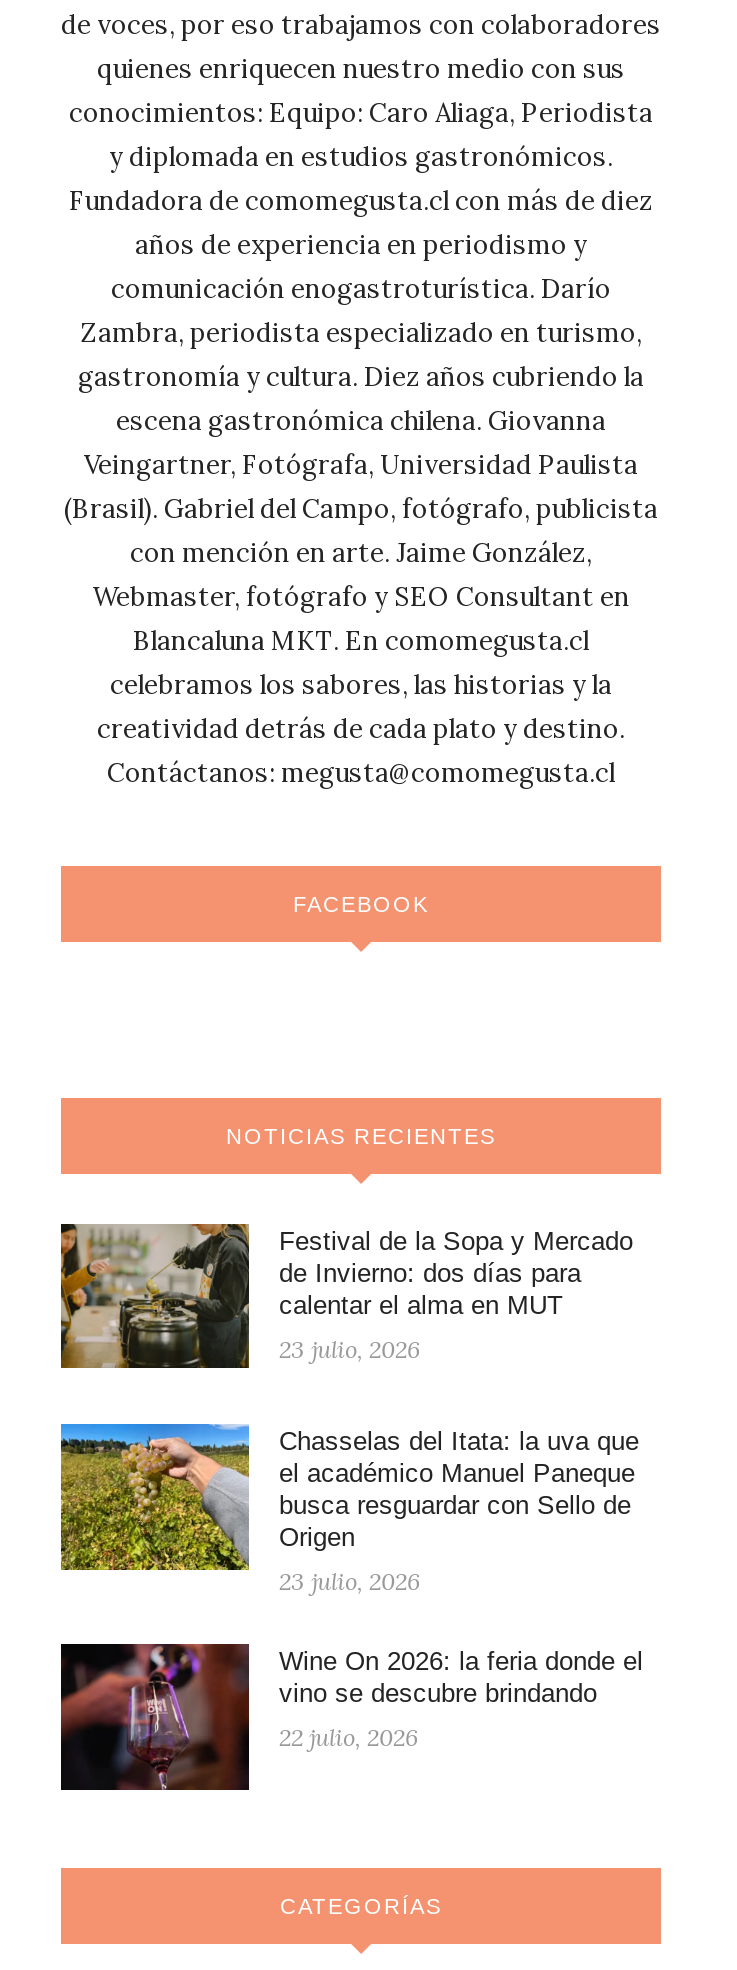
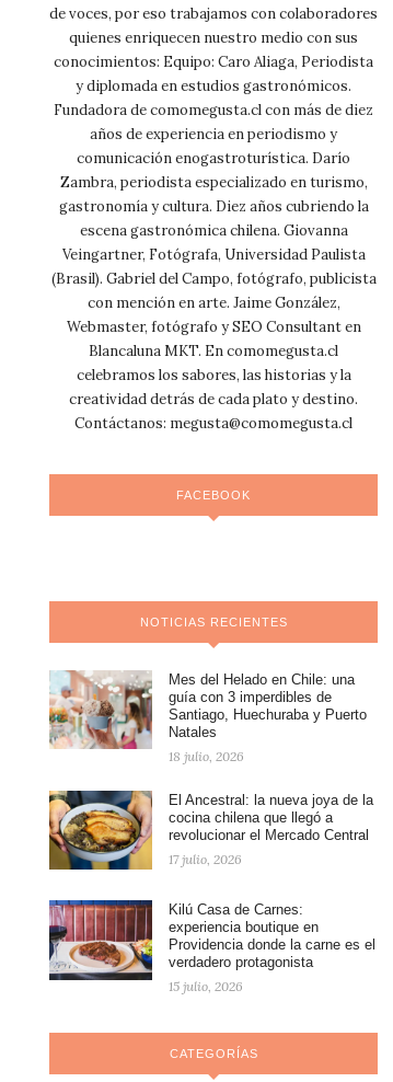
- [image]
- Festival de la Sopa y Mercado
- de Invierno: dos días para
- calentar el alma en MUT
+ [image]
+ Mes del Helado en Chile: una
+ guía con 3 imperdibles de
+ Santiago, Huechuraba y Puerto
+ Natales

- 23 julio, 2026
+ 18 julio, 2026

- [image]
- Chasselas del Itata: la uva que
- el académico Manuel Paneque
- busca resguardar con Sello de
- Origen
+ [image]
+ El Ancestral: la nueva joya de la
+ cocina chilena que llegó a
+ revolucionar el Mercado Central

- 23 julio, 2026
+ 17 julio, 2026

- [image]
- Wine On 2026: la feria donde el
- vino se descubre brindando
+ [image]
+ Kilú Casa de Carnes:
+ experiencia boutique en
+ Providencia donde la carne es el
+ verdadero protagonista

- 22 julio, 2026
+ 15 julio, 2026
